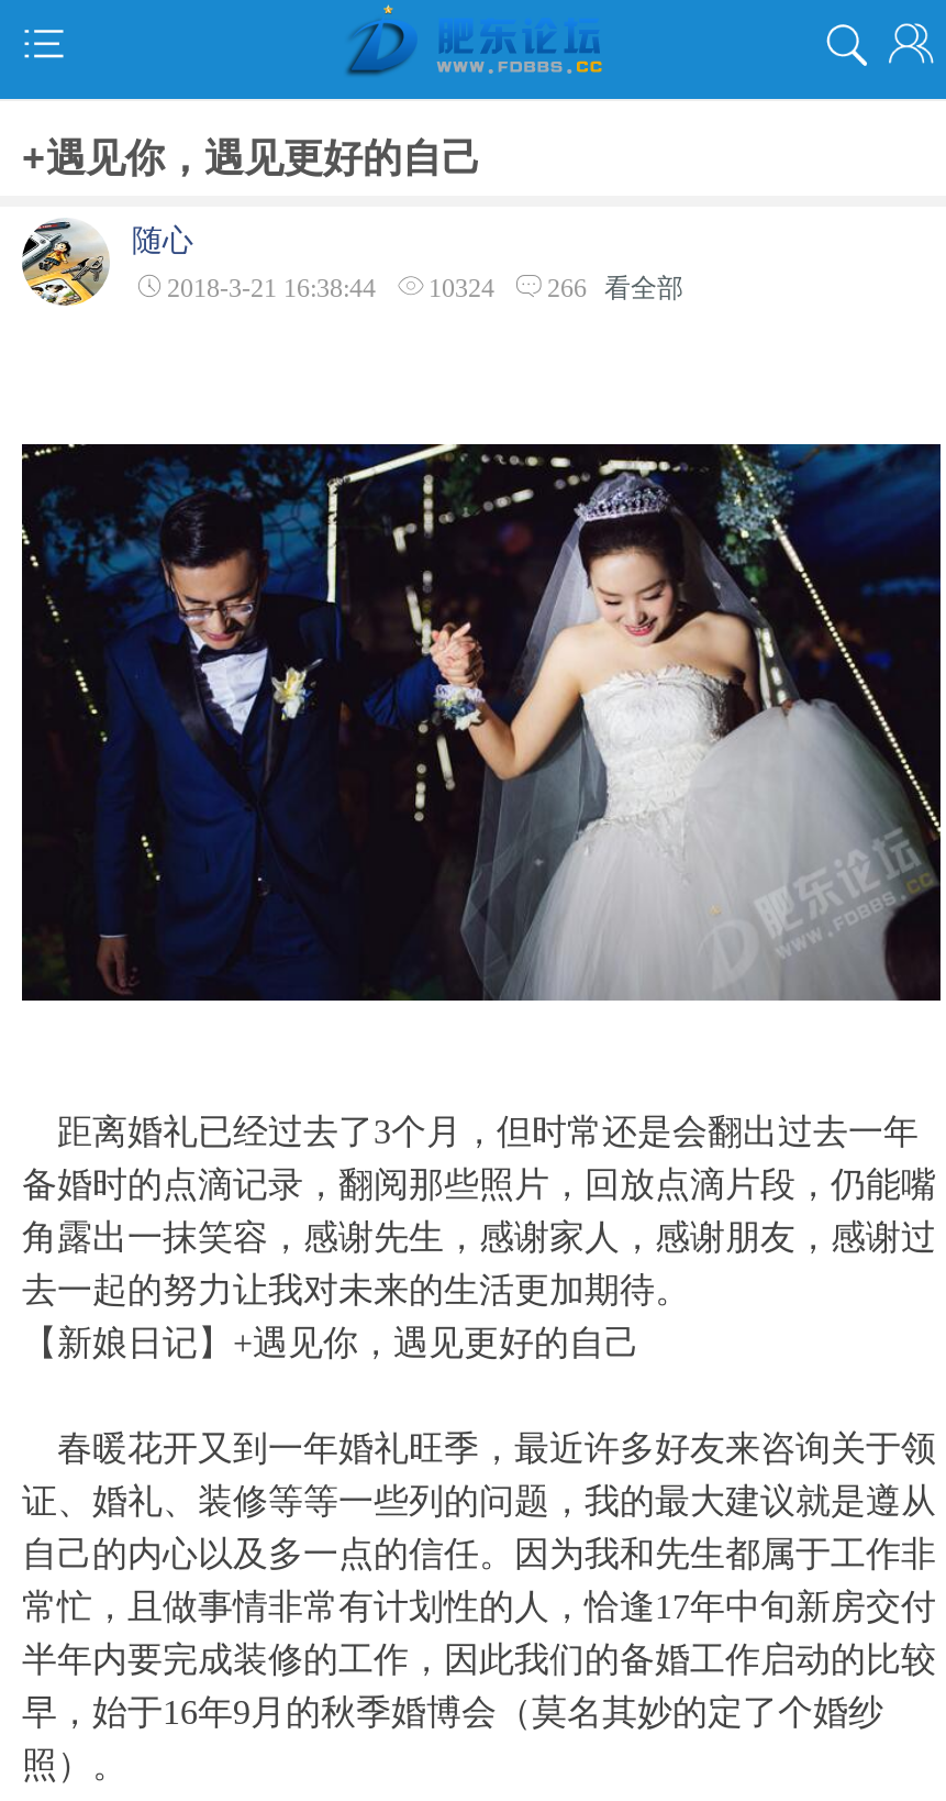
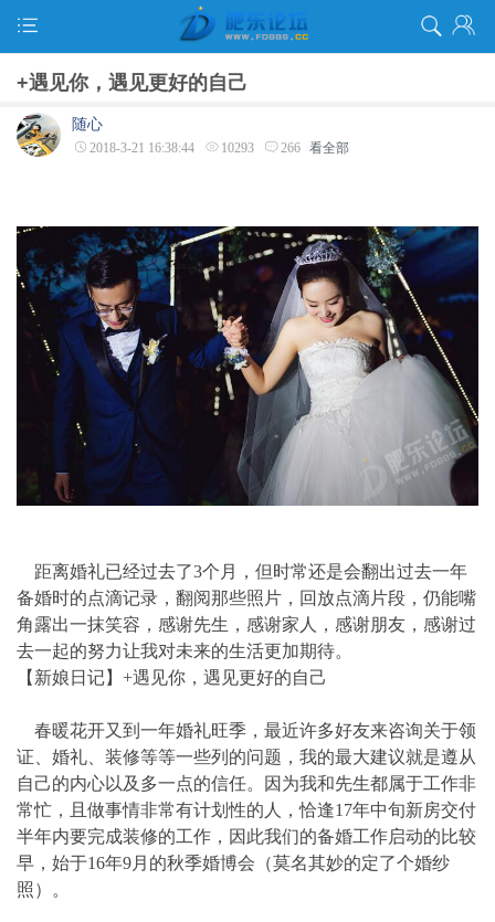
- 2018-3-21 16:38:44 10324 266 看全部
+ 2018-3-21 16:38:44 10293 266 看全部
